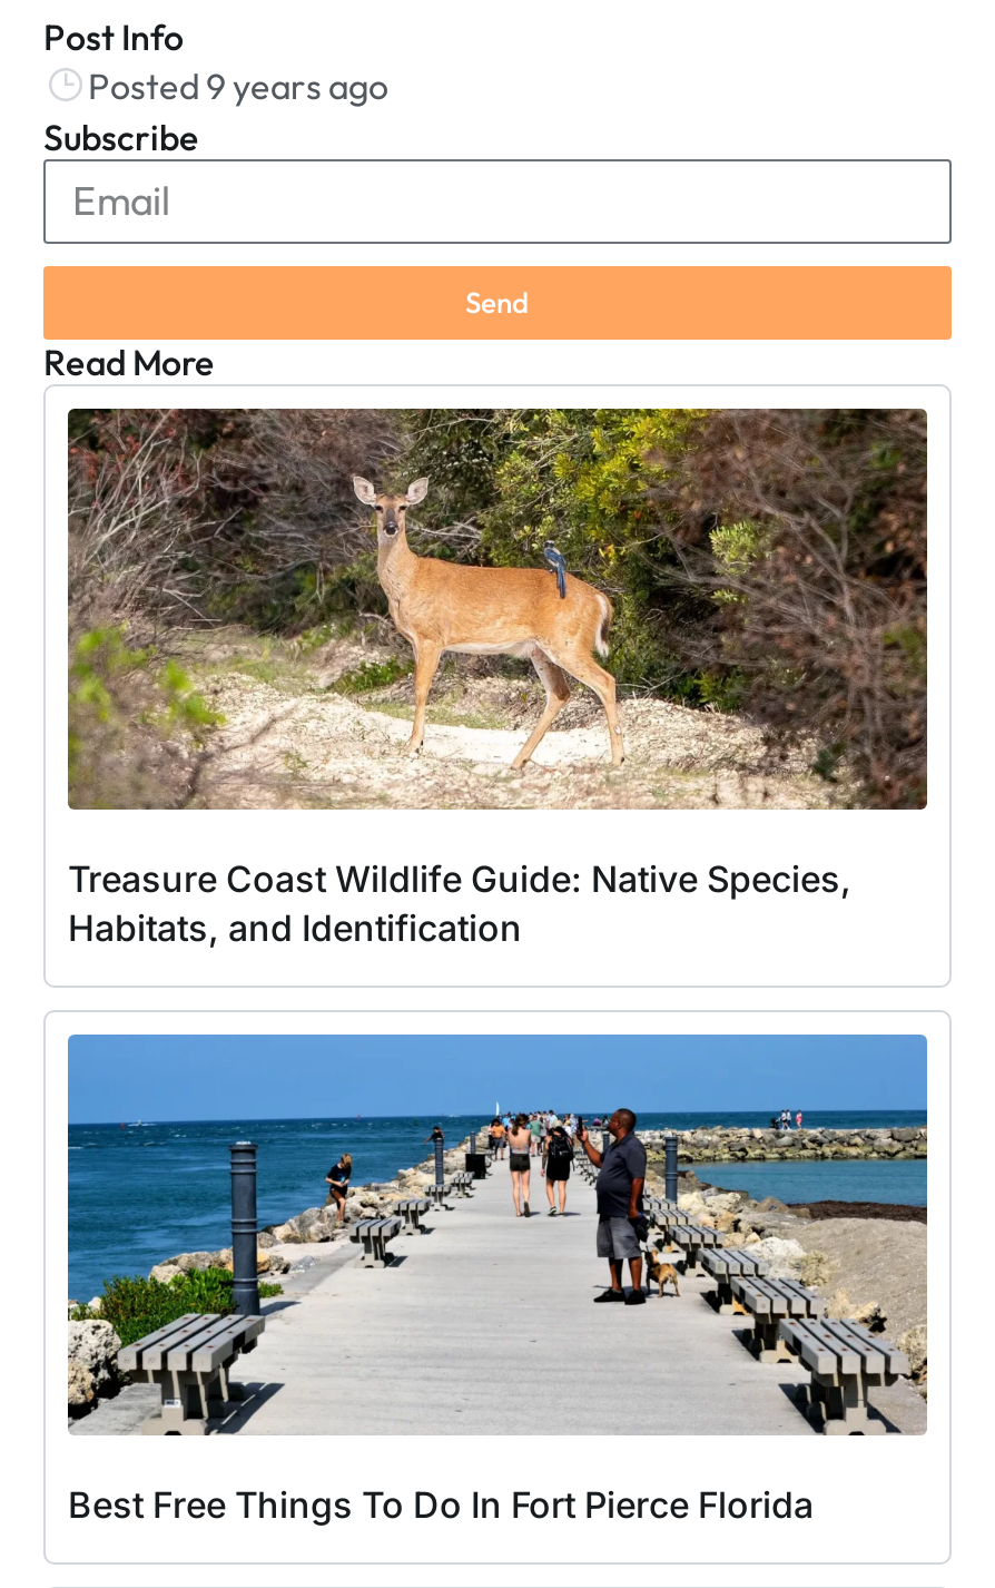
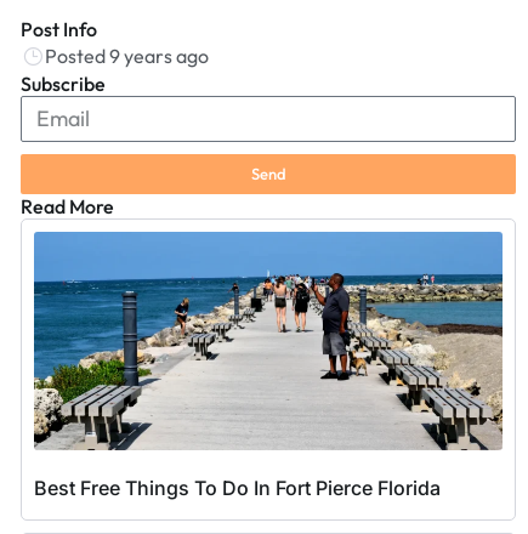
- [image]
- Treasure Coast Wildlife Guide: Native Species,
- Habitats, and Identification
